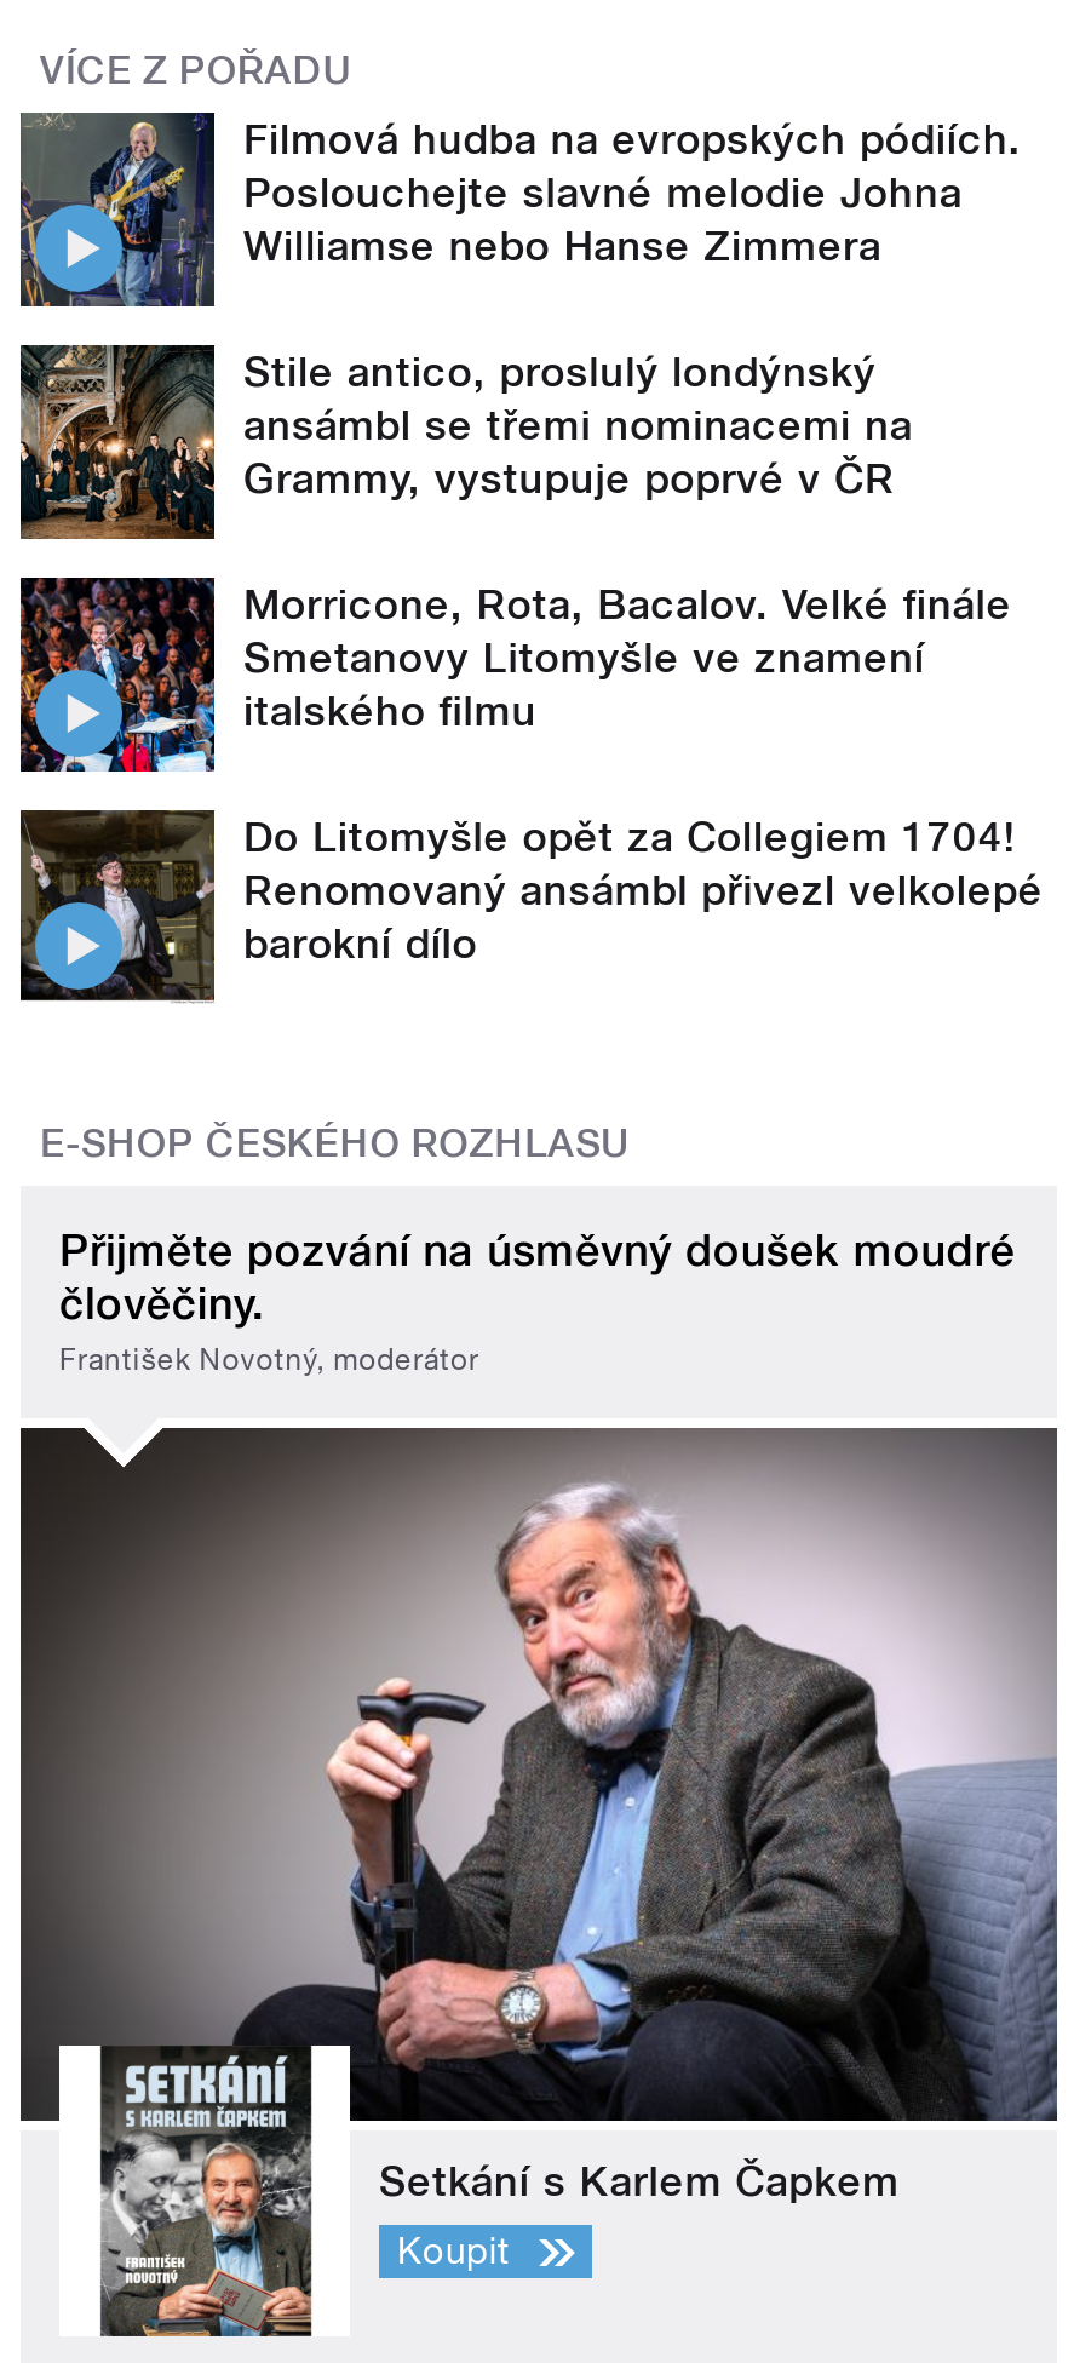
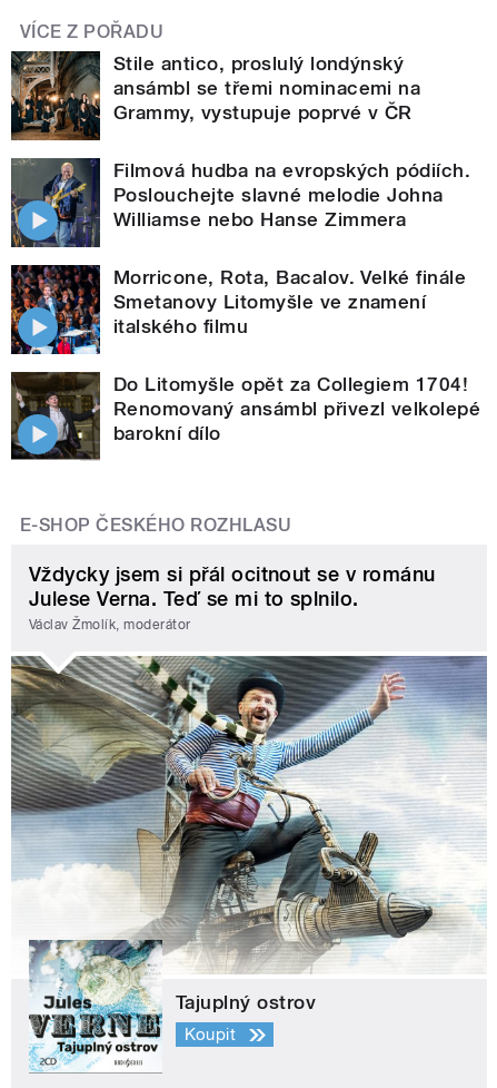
moved down: [image] | Filmová hudba na evropských pódiích. | Poslouchejte slavné melodie Johna | Williamse nebo Hanse Zimmera

moved up: [image] | Stile antico, proslulý londýnský | ansámbl se třemi nominacemi na | Grammy, vystupuje poprvé v ČR

- Přijměte pozvání na úsměvný doušek moudré
- člověčiny.
- František Novotný, moderátor
+ Vždycky jsem si přál ocitnout se v románu
+ Julese Verna. Teď se mi to splnilo.
+ Václav Žmolík, moderátor

- [image]
- Setkání s Karlem Čapkem
+ [image]
+ Tajuplný ostrov
